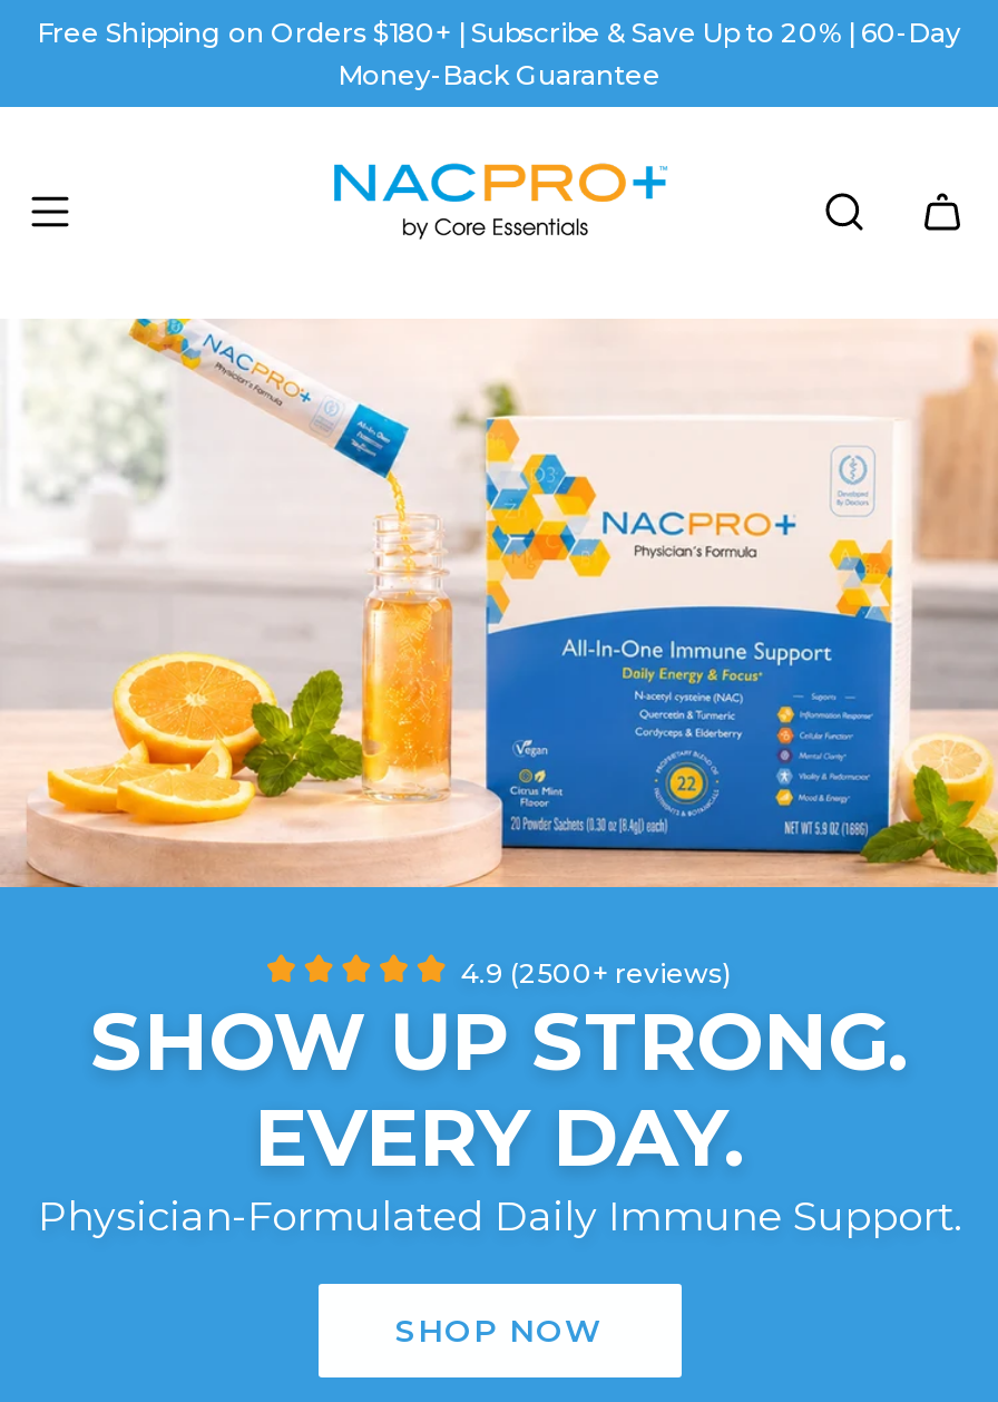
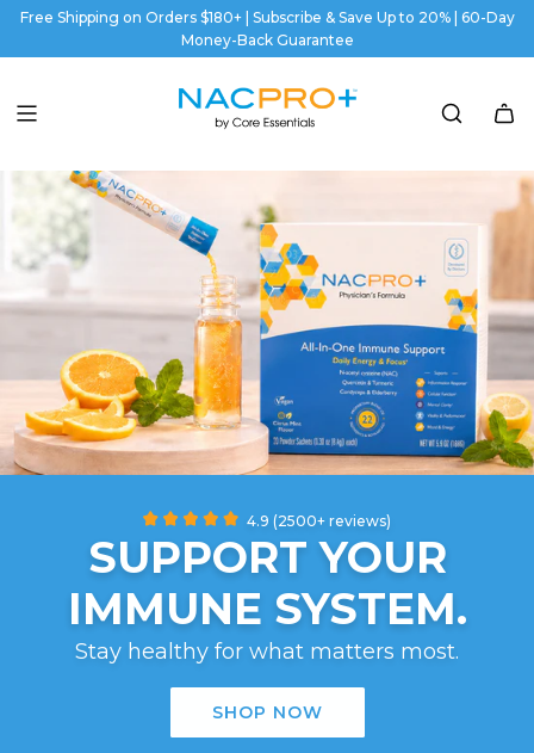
- SHOW UP STRONG.
- EVERY DAY.
- Physician-Formulated Daily Immune Support.
+ SUPPORT YOUR
+ IMMUNE SYSTEM.
+ Stay healthy for what matters most.
